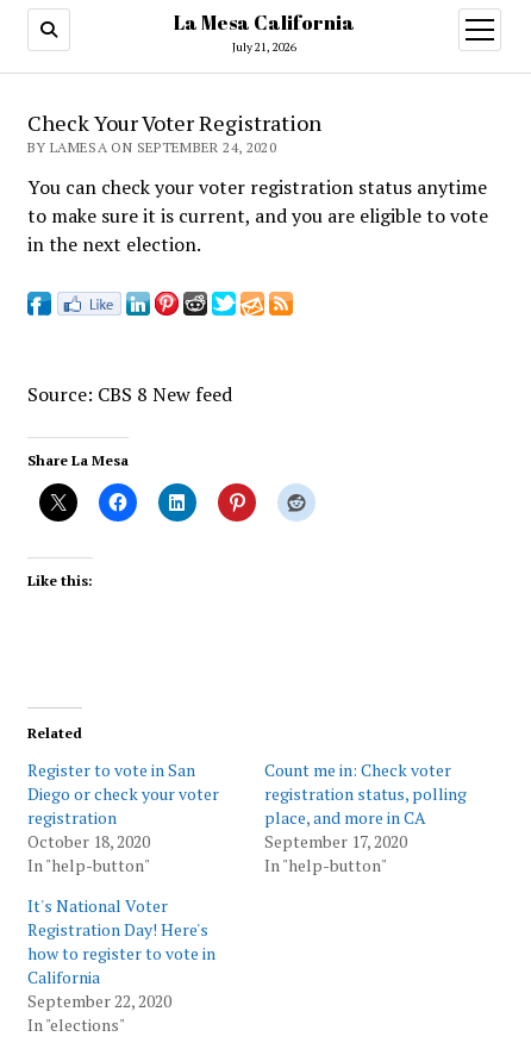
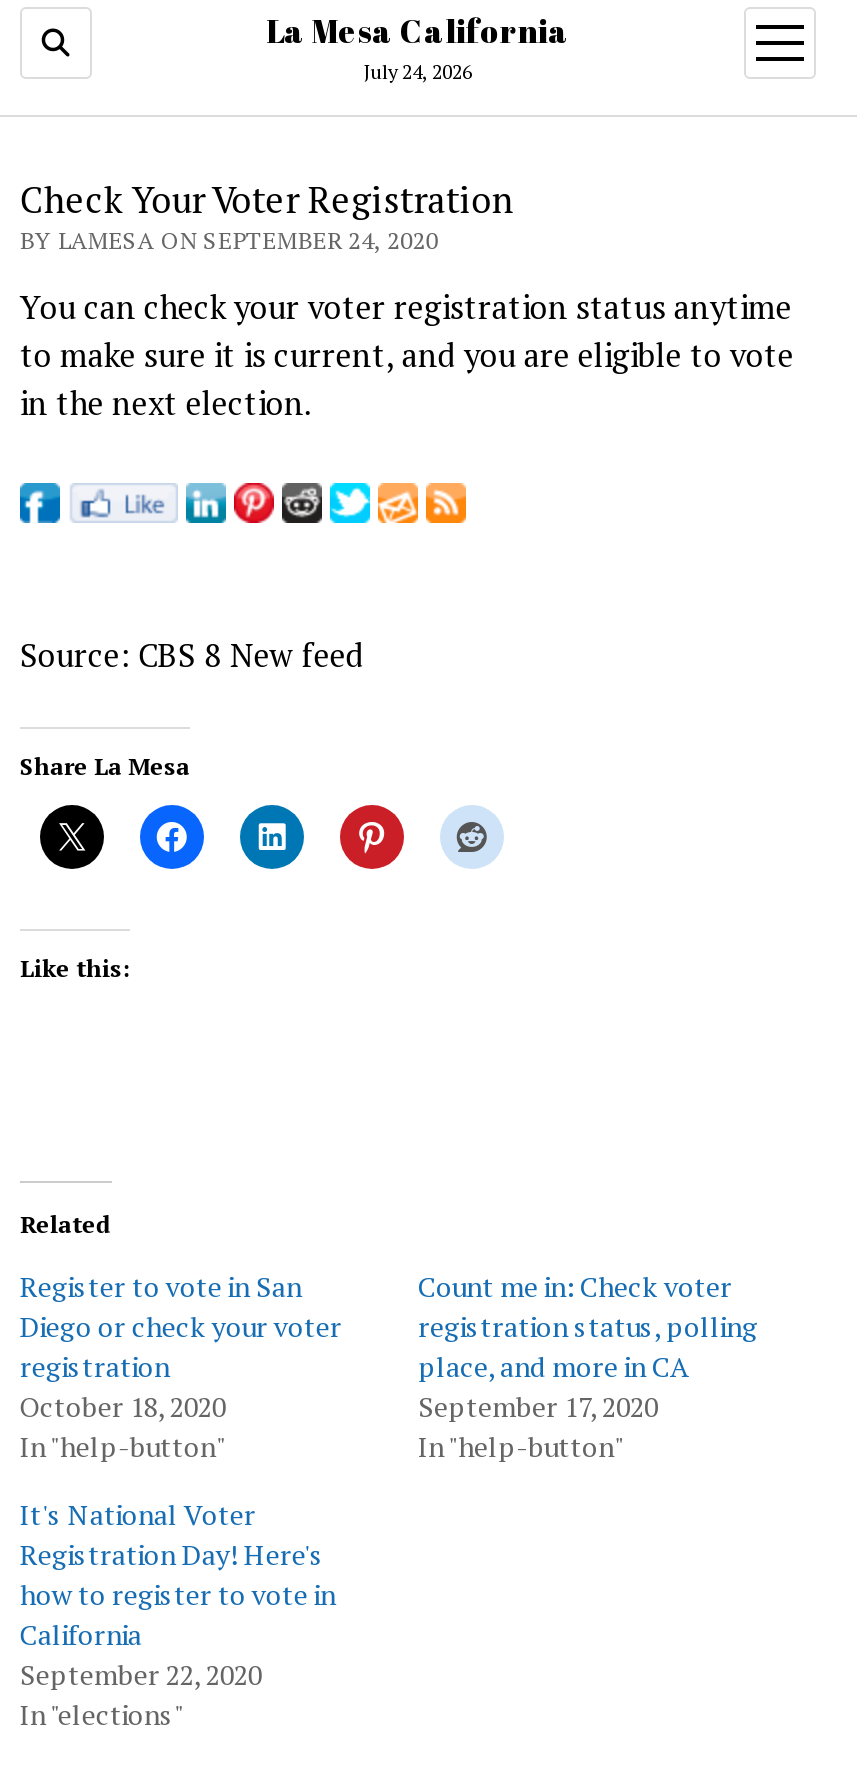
- July 21, 2026
+ July 24, 2026
